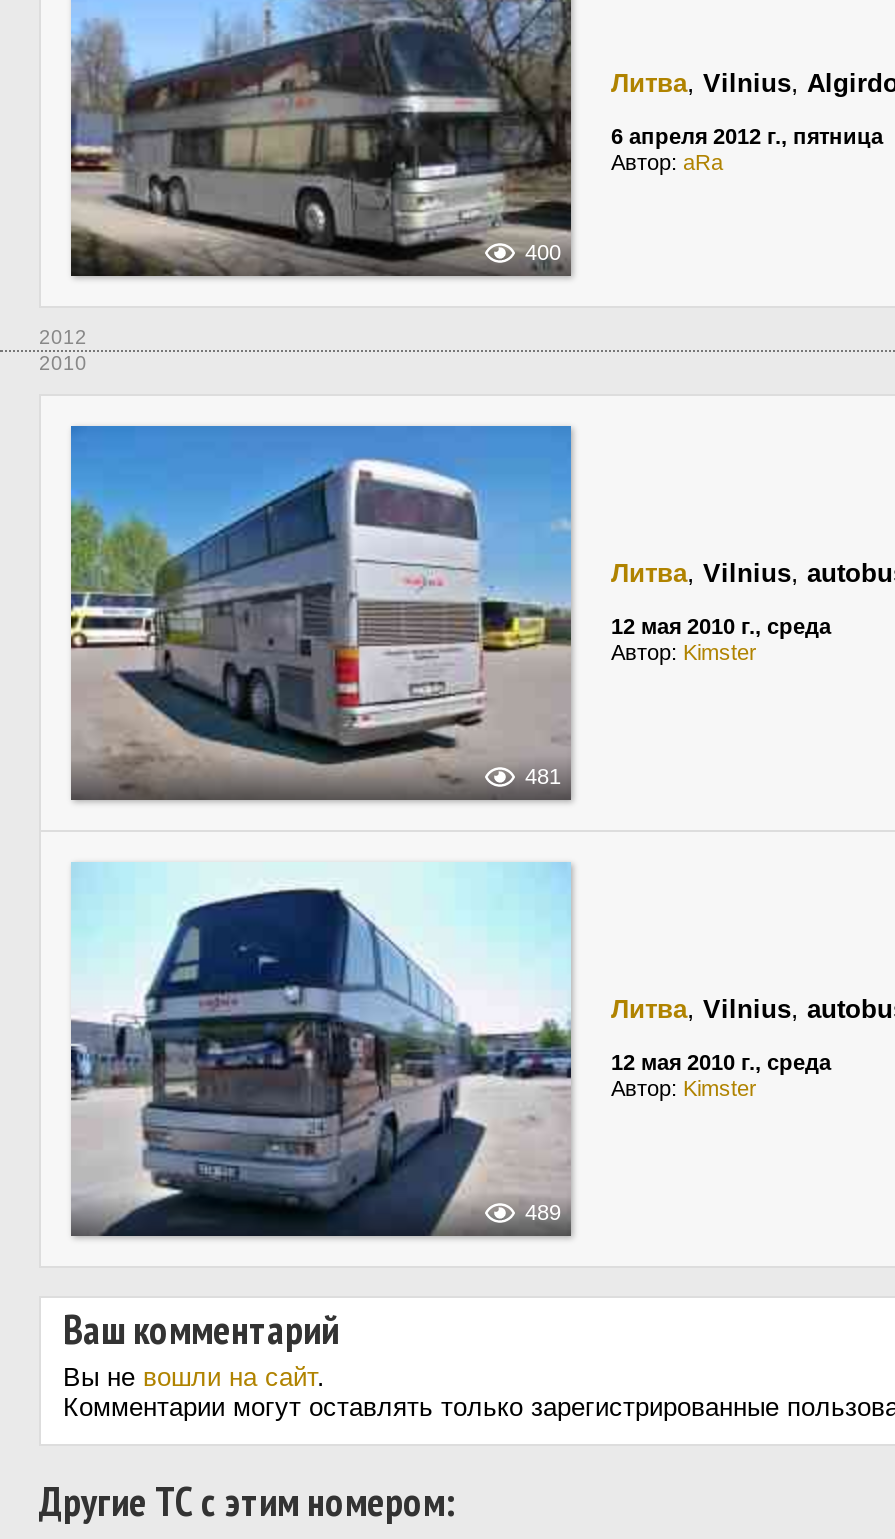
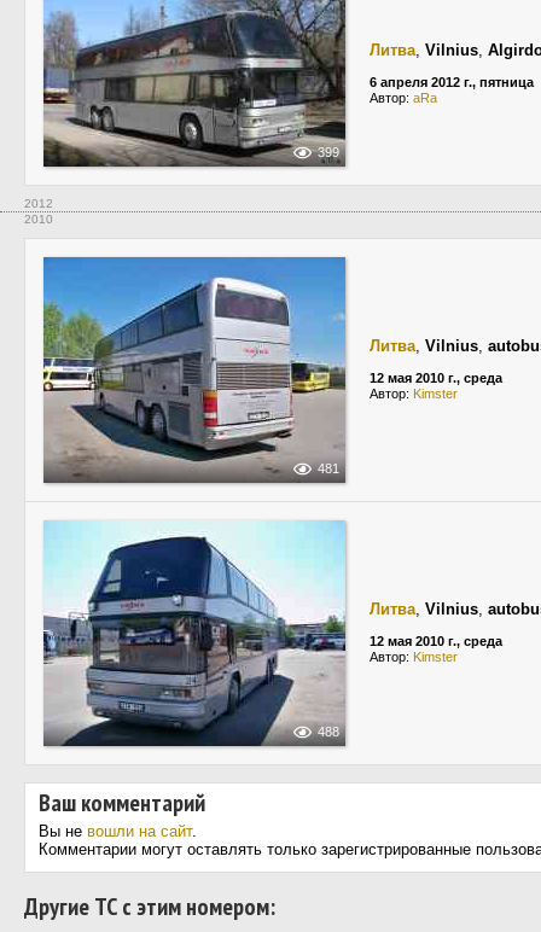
- 400
+ 399

- 489
+ 488
